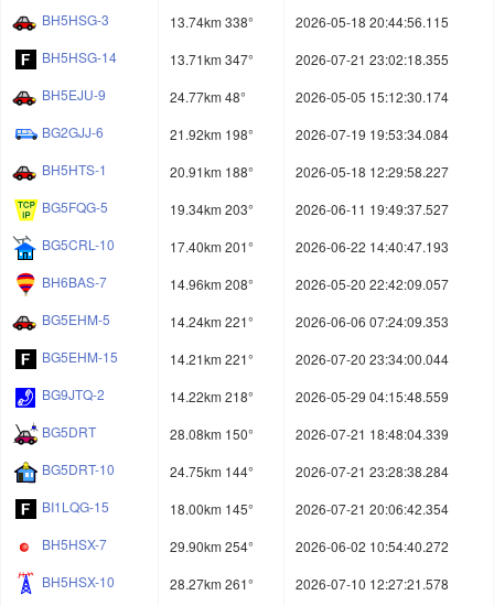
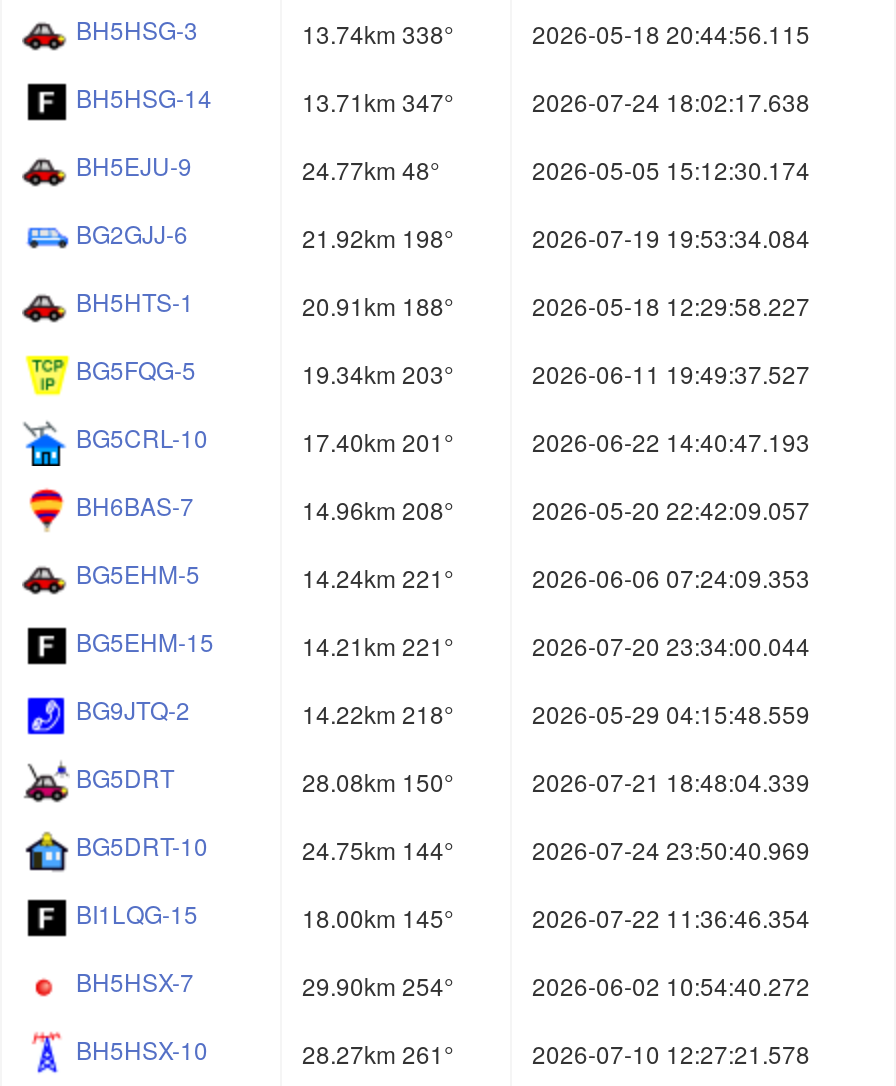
- 2026-07-21 23:02:18.355
+ 2026-07-24 18:02:17.638

- 2026-07-21 23:28:38.284
+ 2026-07-24 23:50:40.969

- 2026-07-21 20:06:42.354
+ 2026-07-22 11:36:46.354
